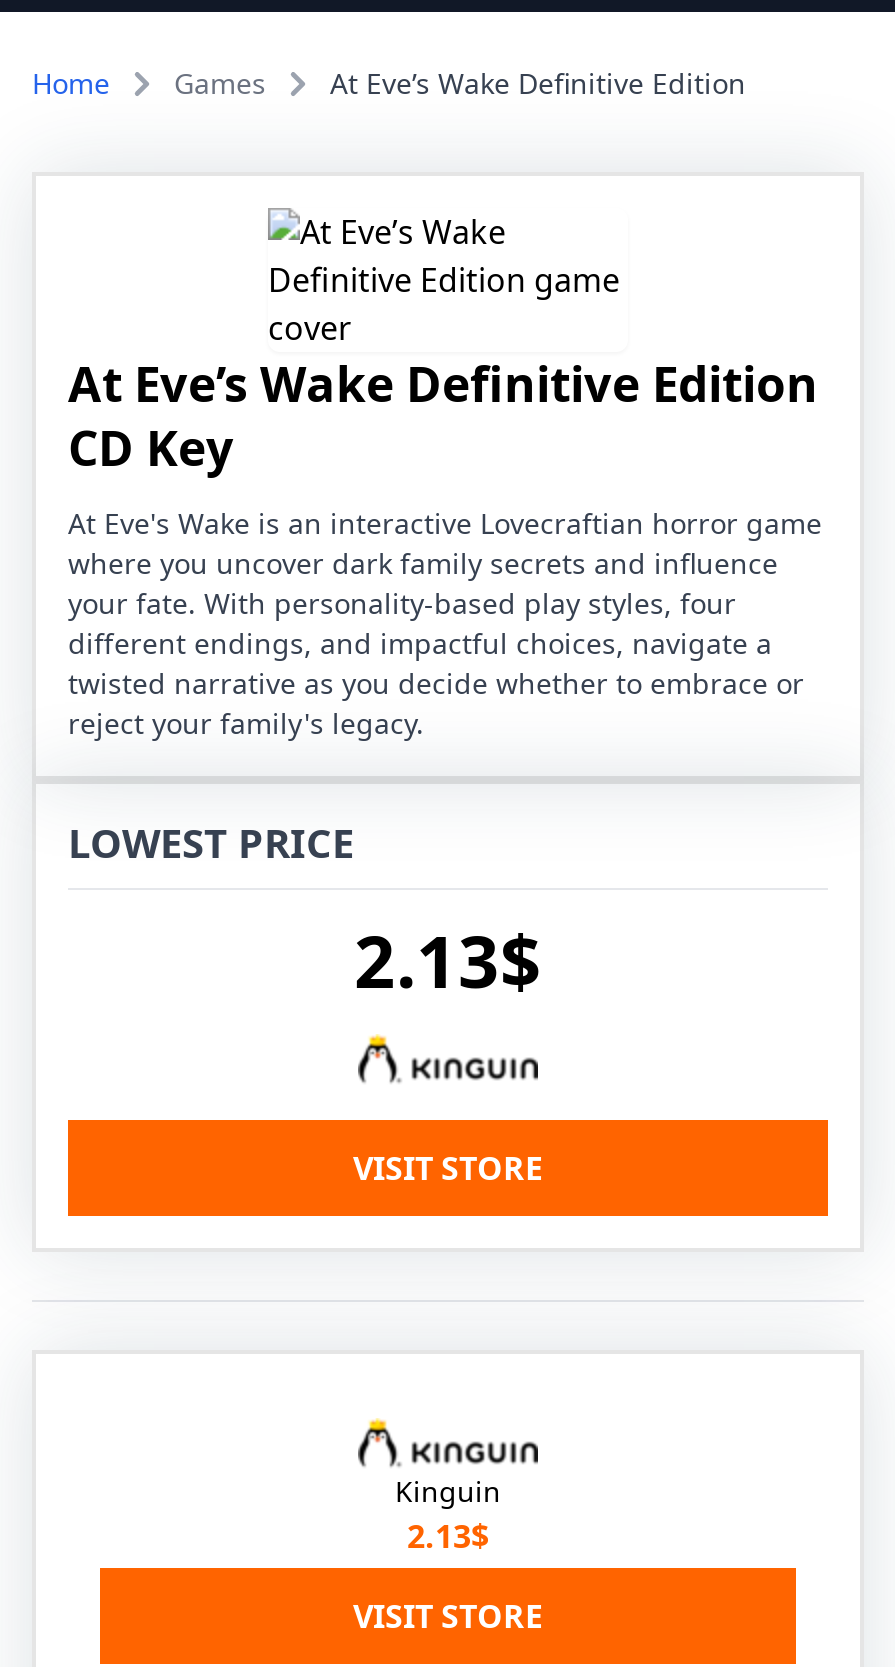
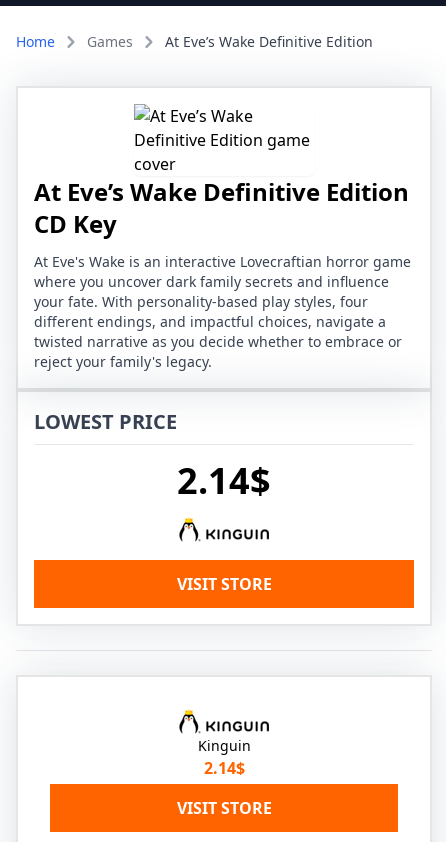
- 2.13$
+ 2.14$

- 2.13$
+ 2.14$
